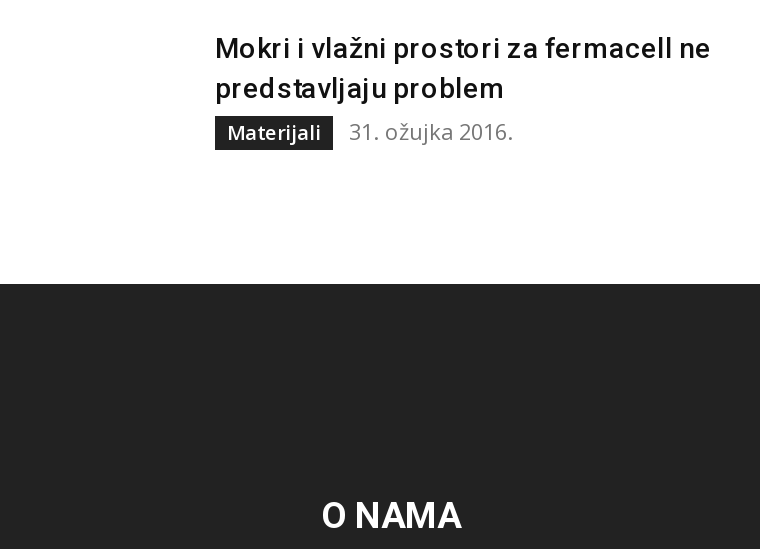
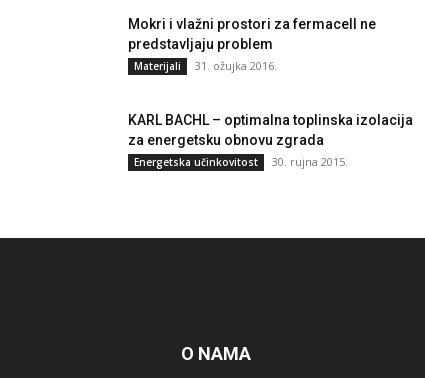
+ KARL BACHL – optimalna toplinska izolacija
+ za energetsku obnovu zgrada
+ Energetska učinkovitost
+ 30. rujna 2015.
